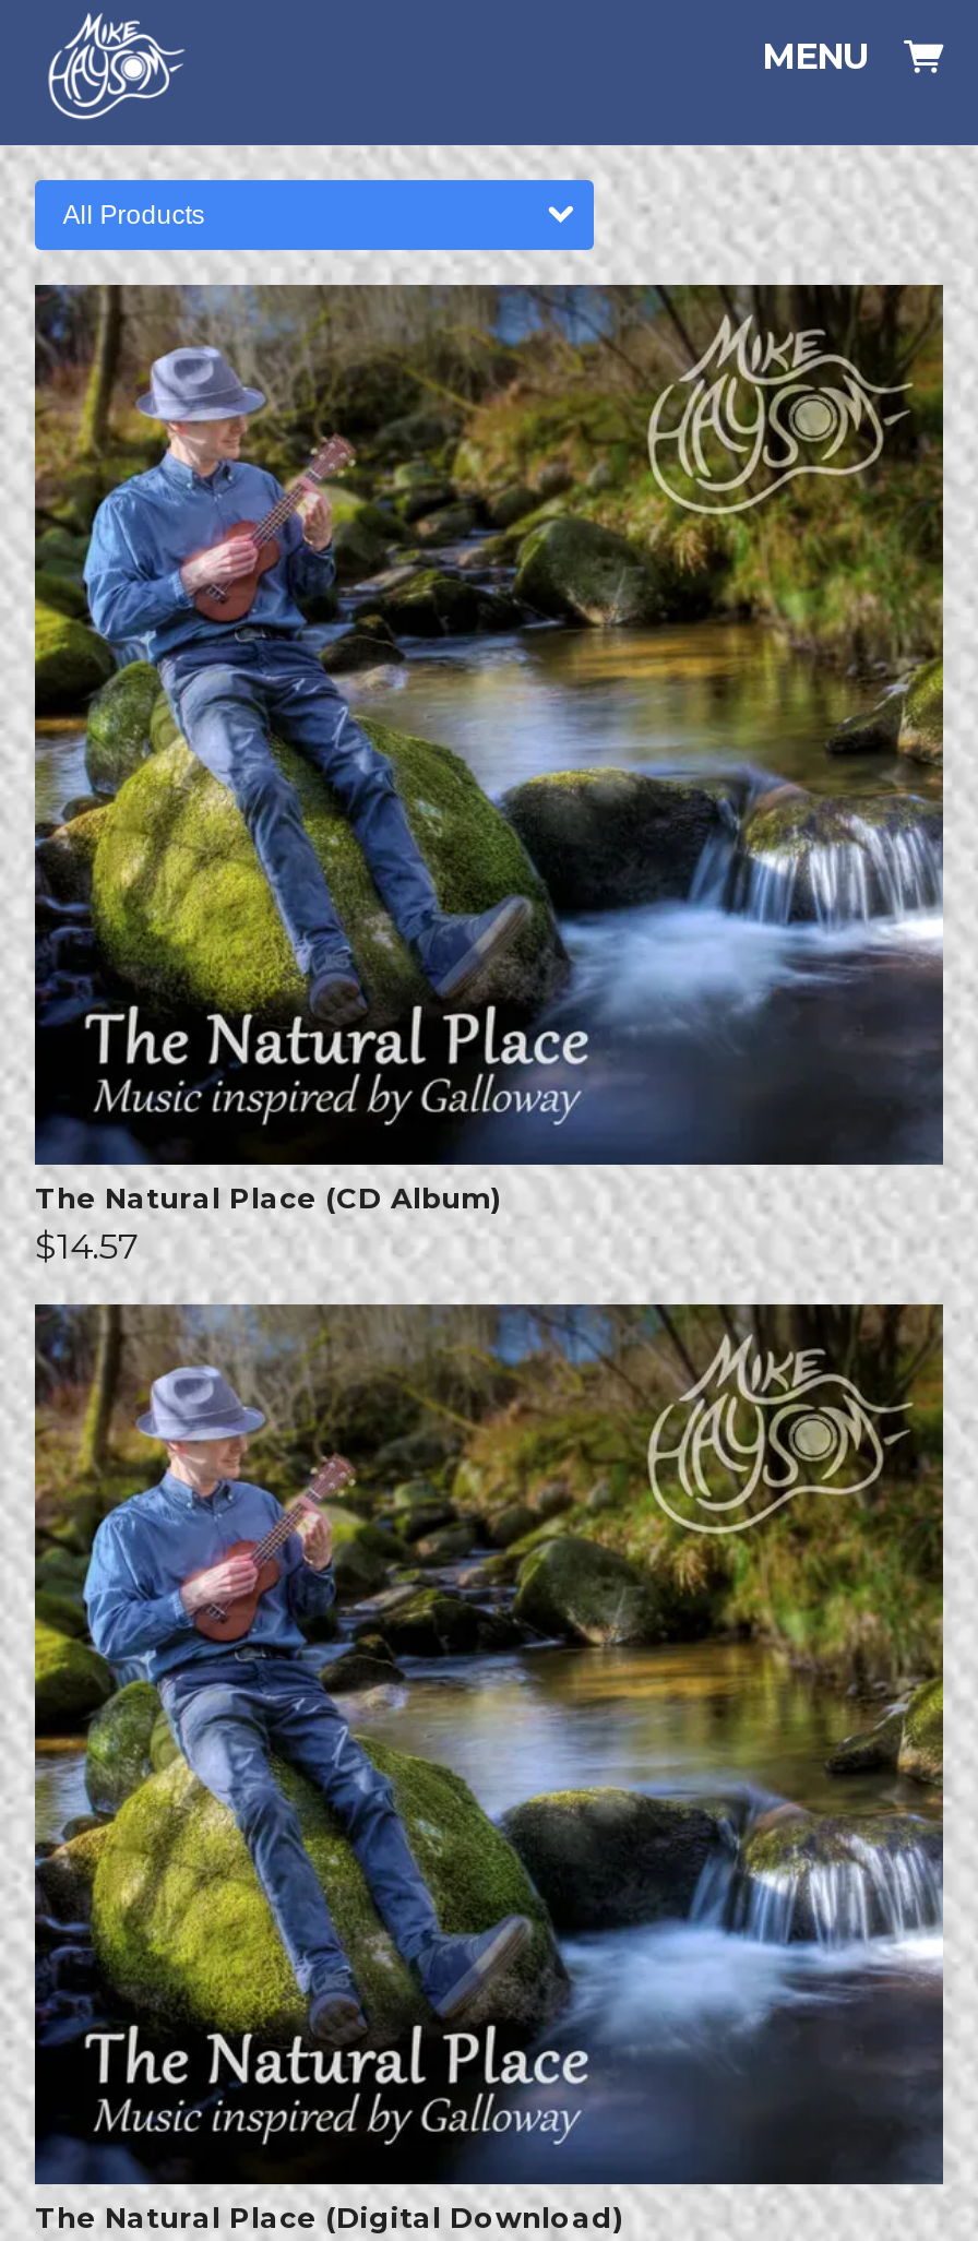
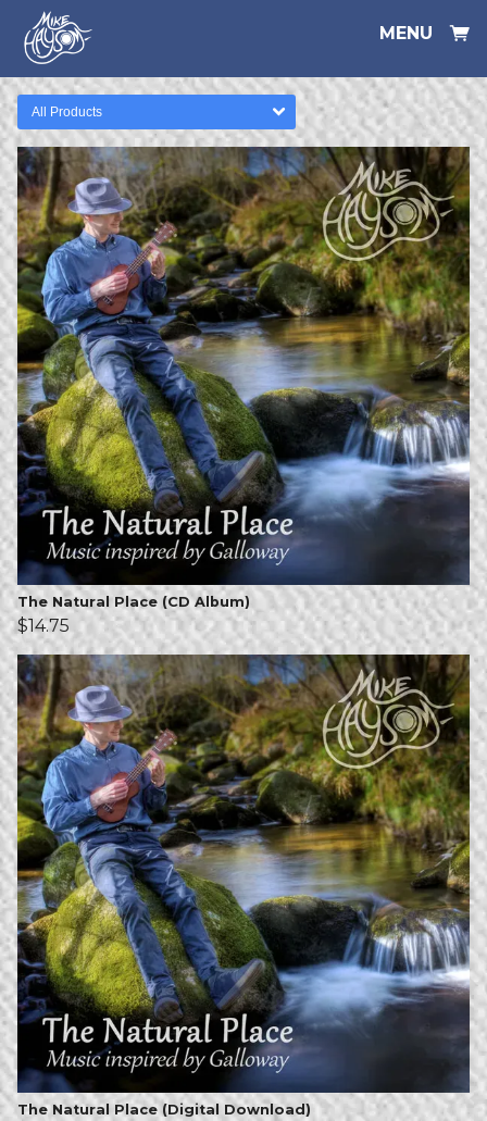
- $14.57
+ $14.75
